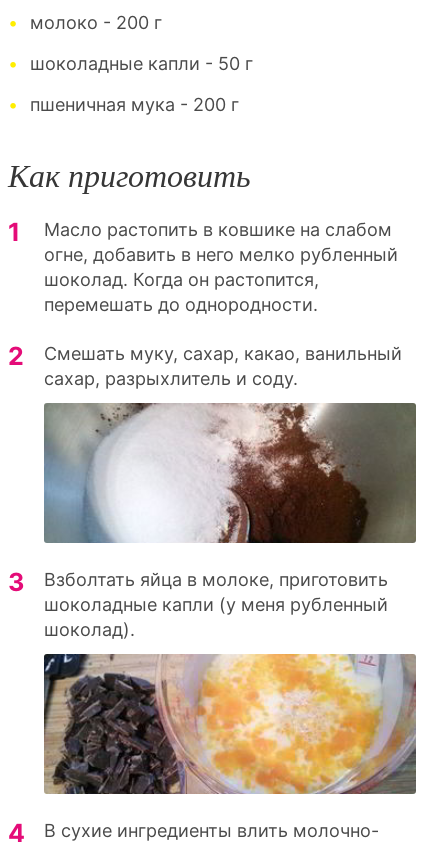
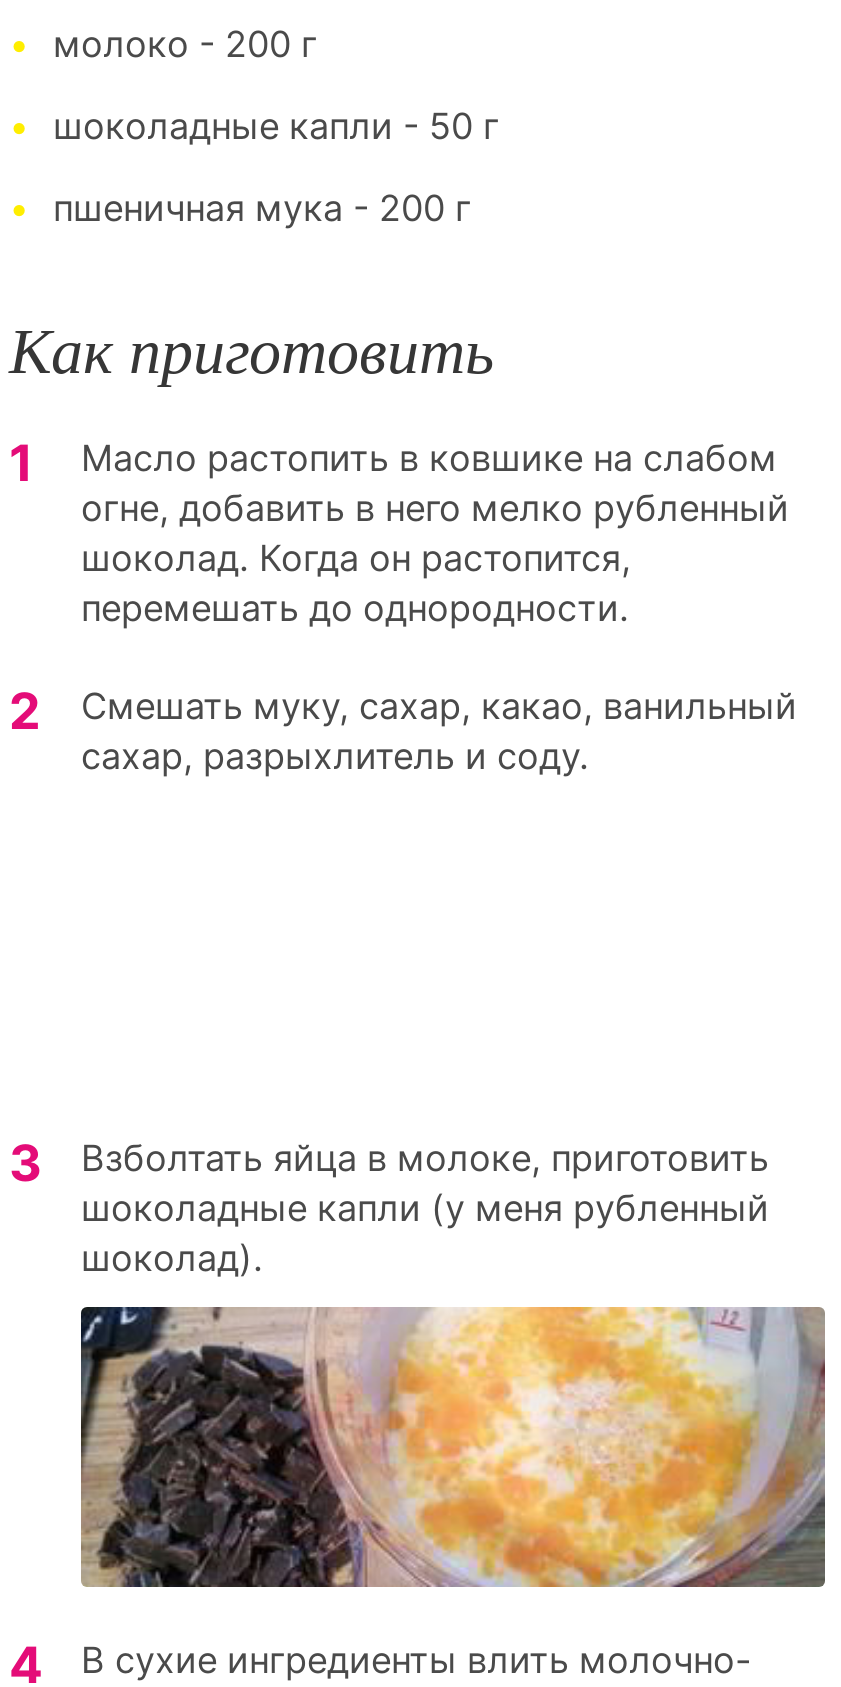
- [image]
